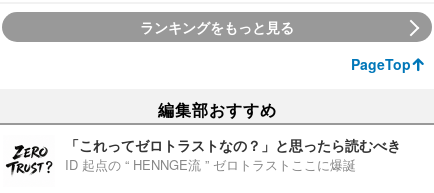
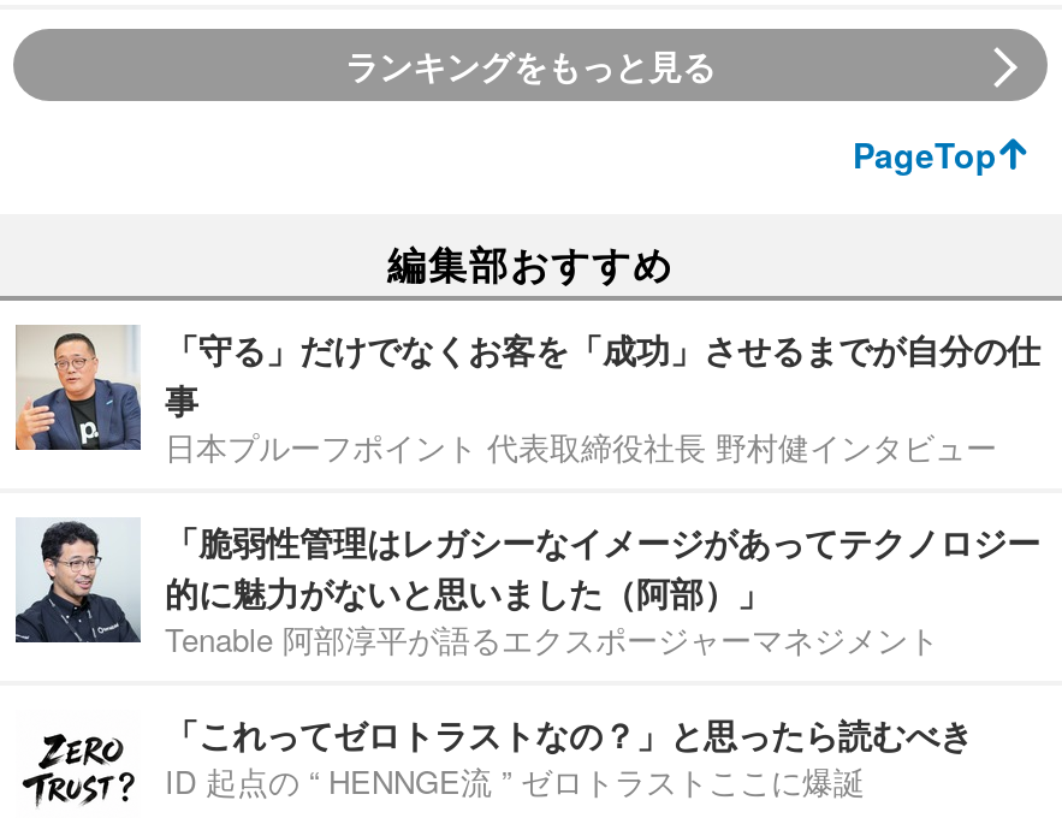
+ [image]
+ 「守る」だけでなくお客を「成功」させるまでが自分の仕
+ 事
+ 日本プルーフポイント 代表取締役社長 野村健インタビュー
+ 「脆弱性管理はレガシーなイメージがあってテクノロジー
+ 的に魅力がないと思いました（阿部）」
+ Tenable 阿部淳平が語るエクスポージャーマネジメント

+ [image]
